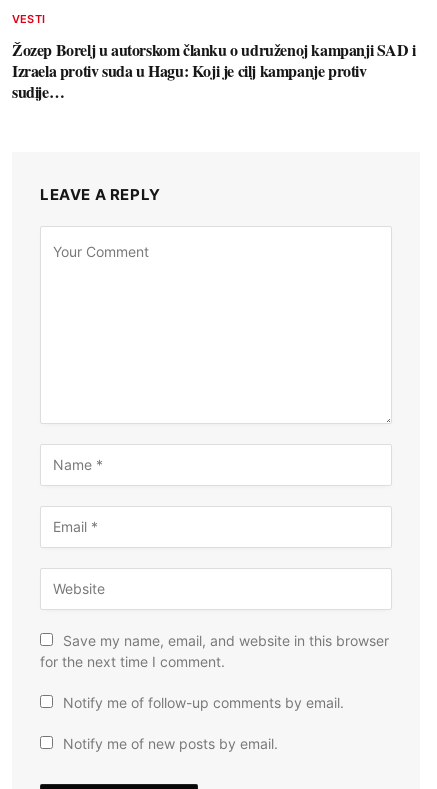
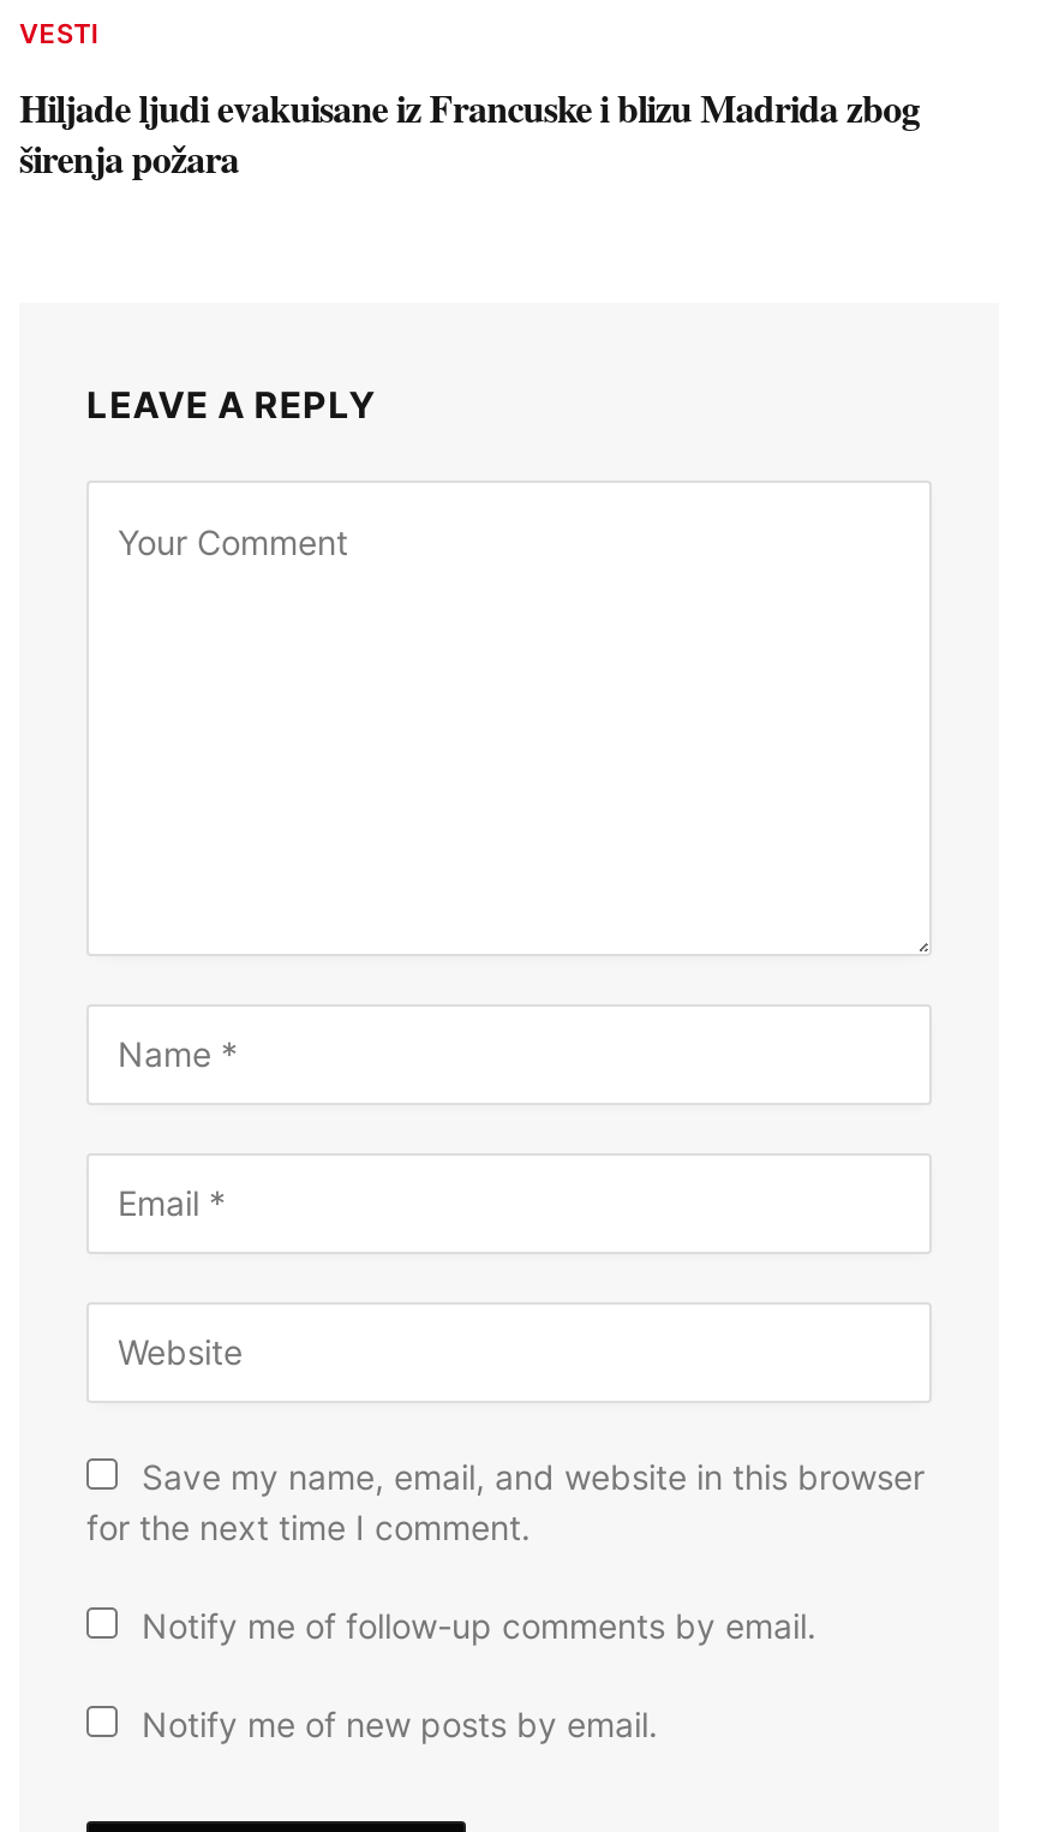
- Žozep Borelj u autorskom članku o udruženoj kampanji SAD i
- Izraela protiv suda u Hagu: Koji je cilj kampanje protiv
- sudije…
+ Hiljade ljudi evakuisane iz Francuske i blizu Madrida zbog
+ širenja požara
